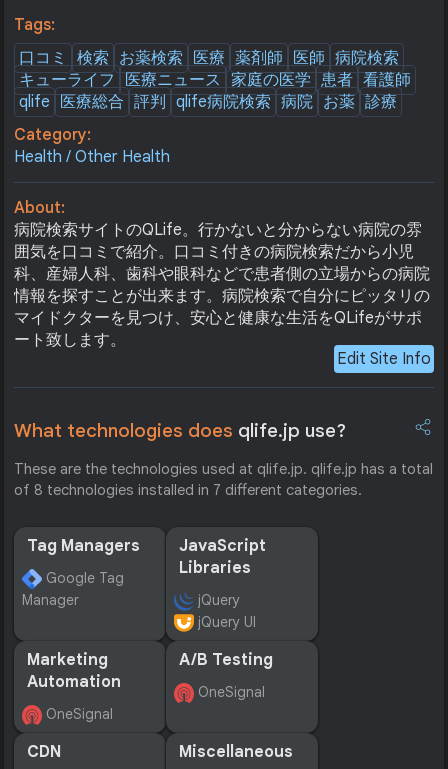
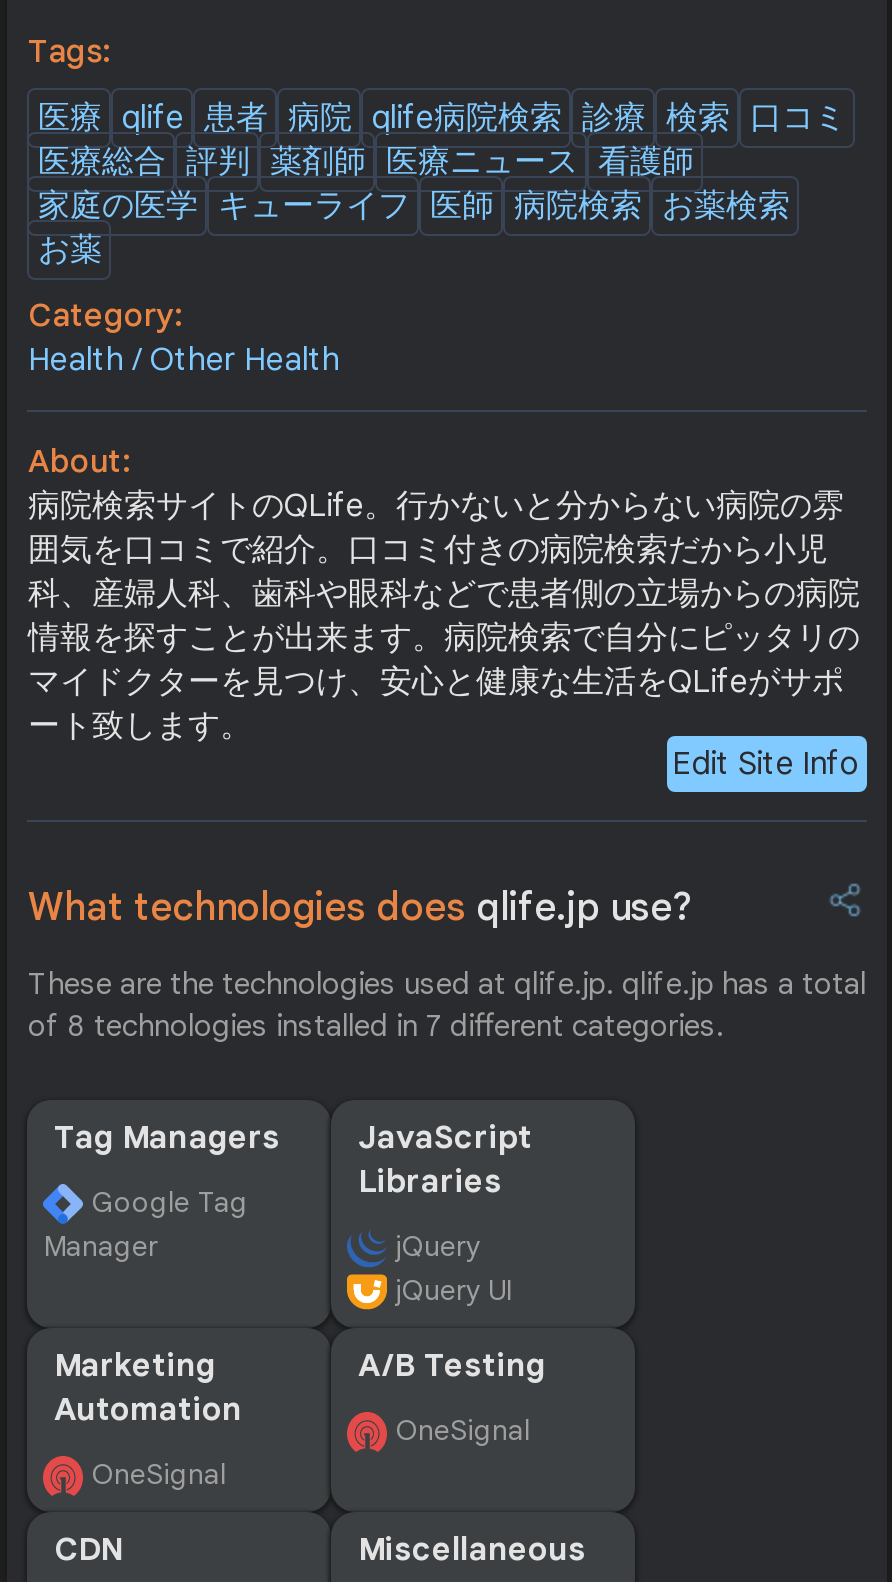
- 口コミ 検索 お薬検索 医療 薬剤師 医師 病院検索
- キューライフ 医療ニュース 家庭の医学 患者 看護師
- qlife 医療総合 評判 qlife病院検索 病院 お薬 診療
+ 医療 qlife 患者 病院 qlife病院検索 診療 検索 口コミ
+ 医療総合 評判 薬剤師 医療ニュース 看護師
+ 家庭の医学 キューライフ 医師 病院検索 お薬検索
+ お薬
